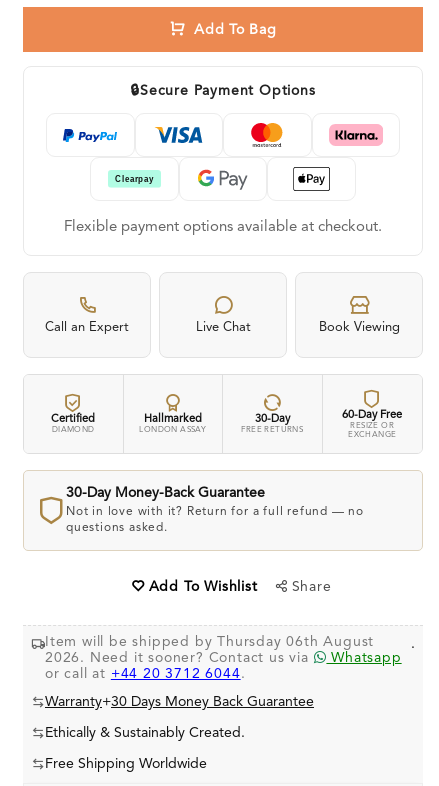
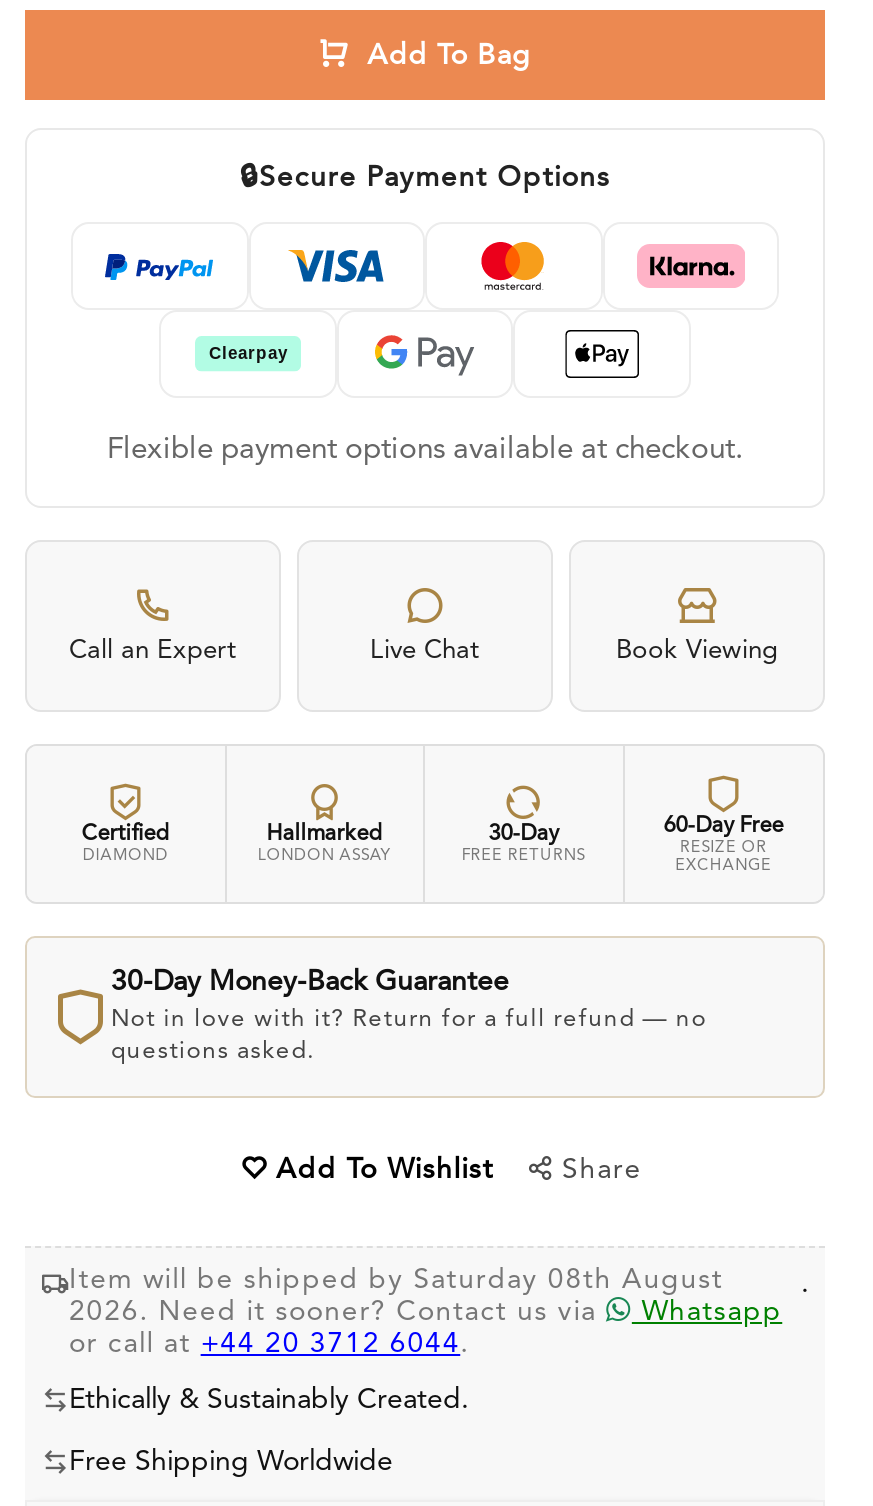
- Item will be shipped by Thursday 06th August
+ Item will be shipped by Saturday 08th August

- Warranty+30 Days Money Back Guarantee
